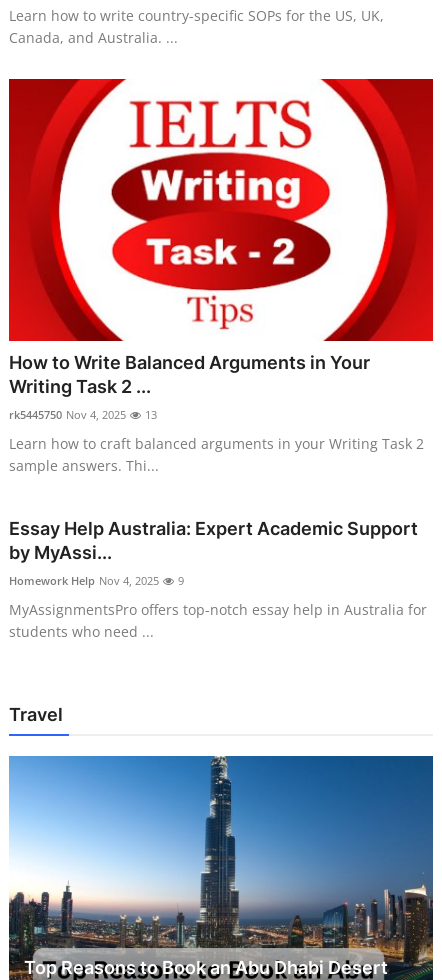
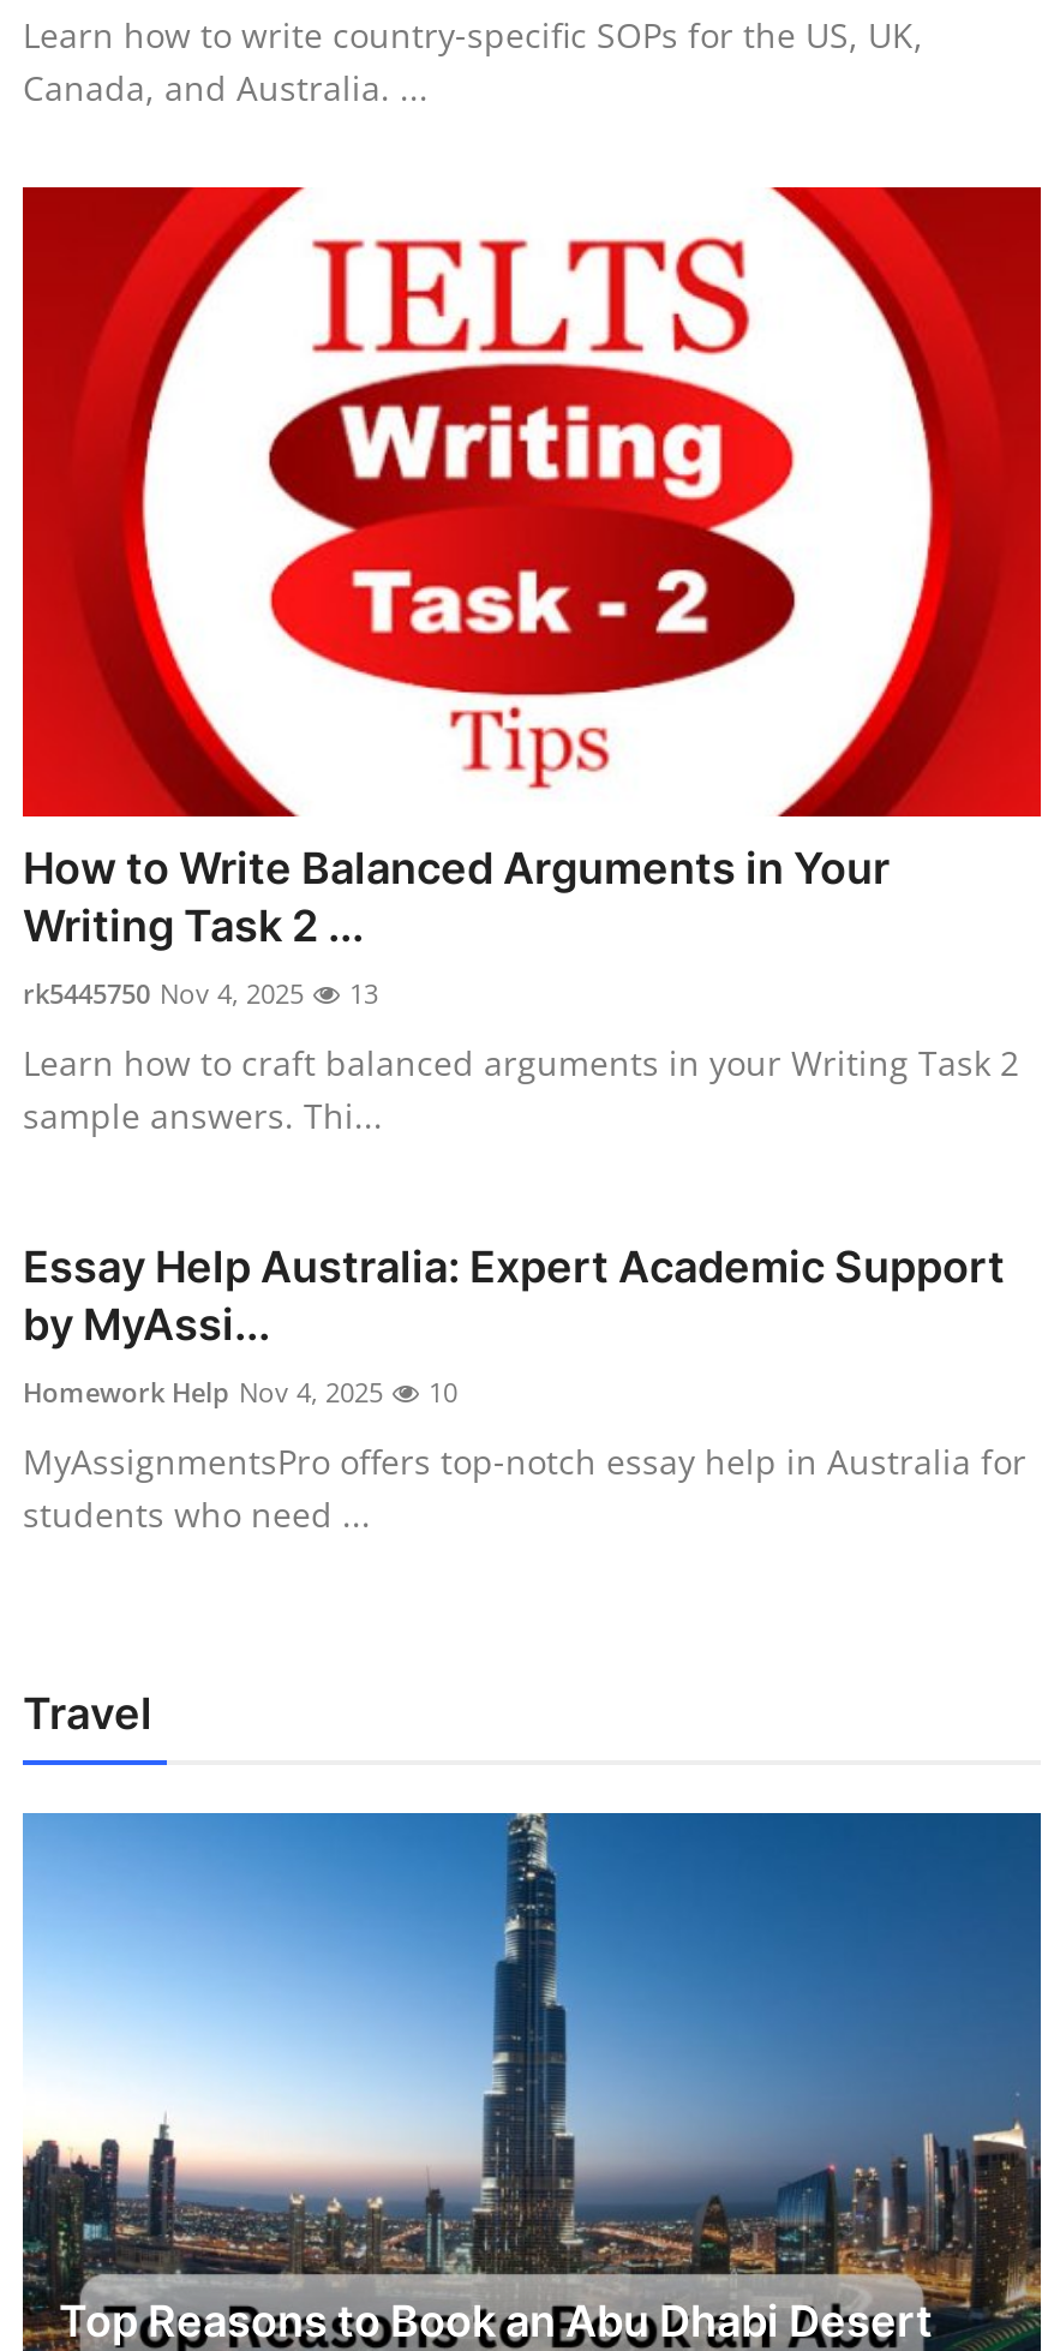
- Homework Help Nov 4, 2025 9
+ Homework Help Nov 4, 2025 10
